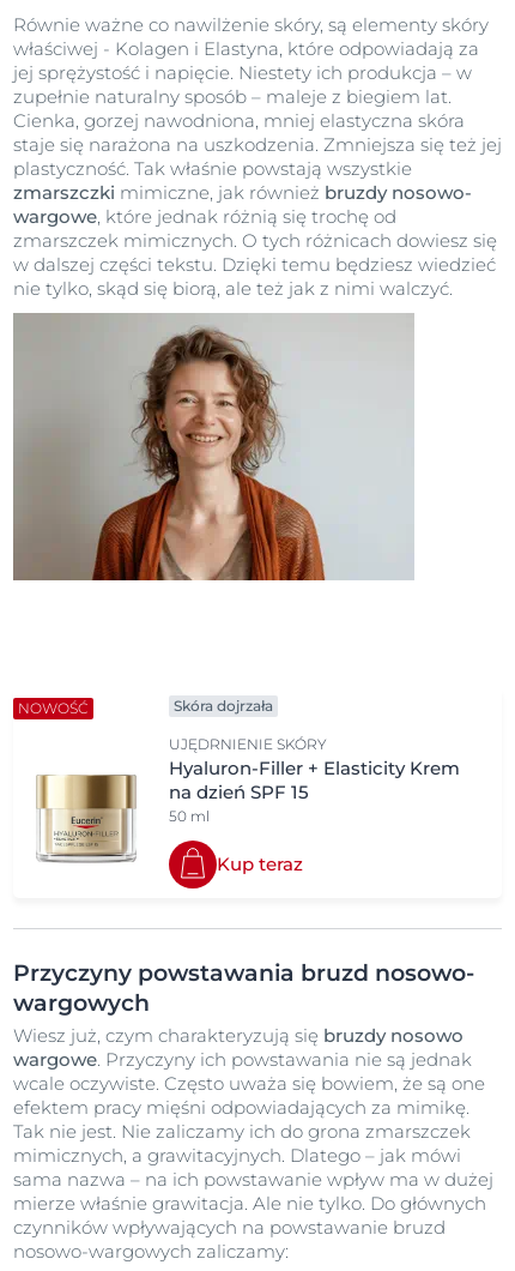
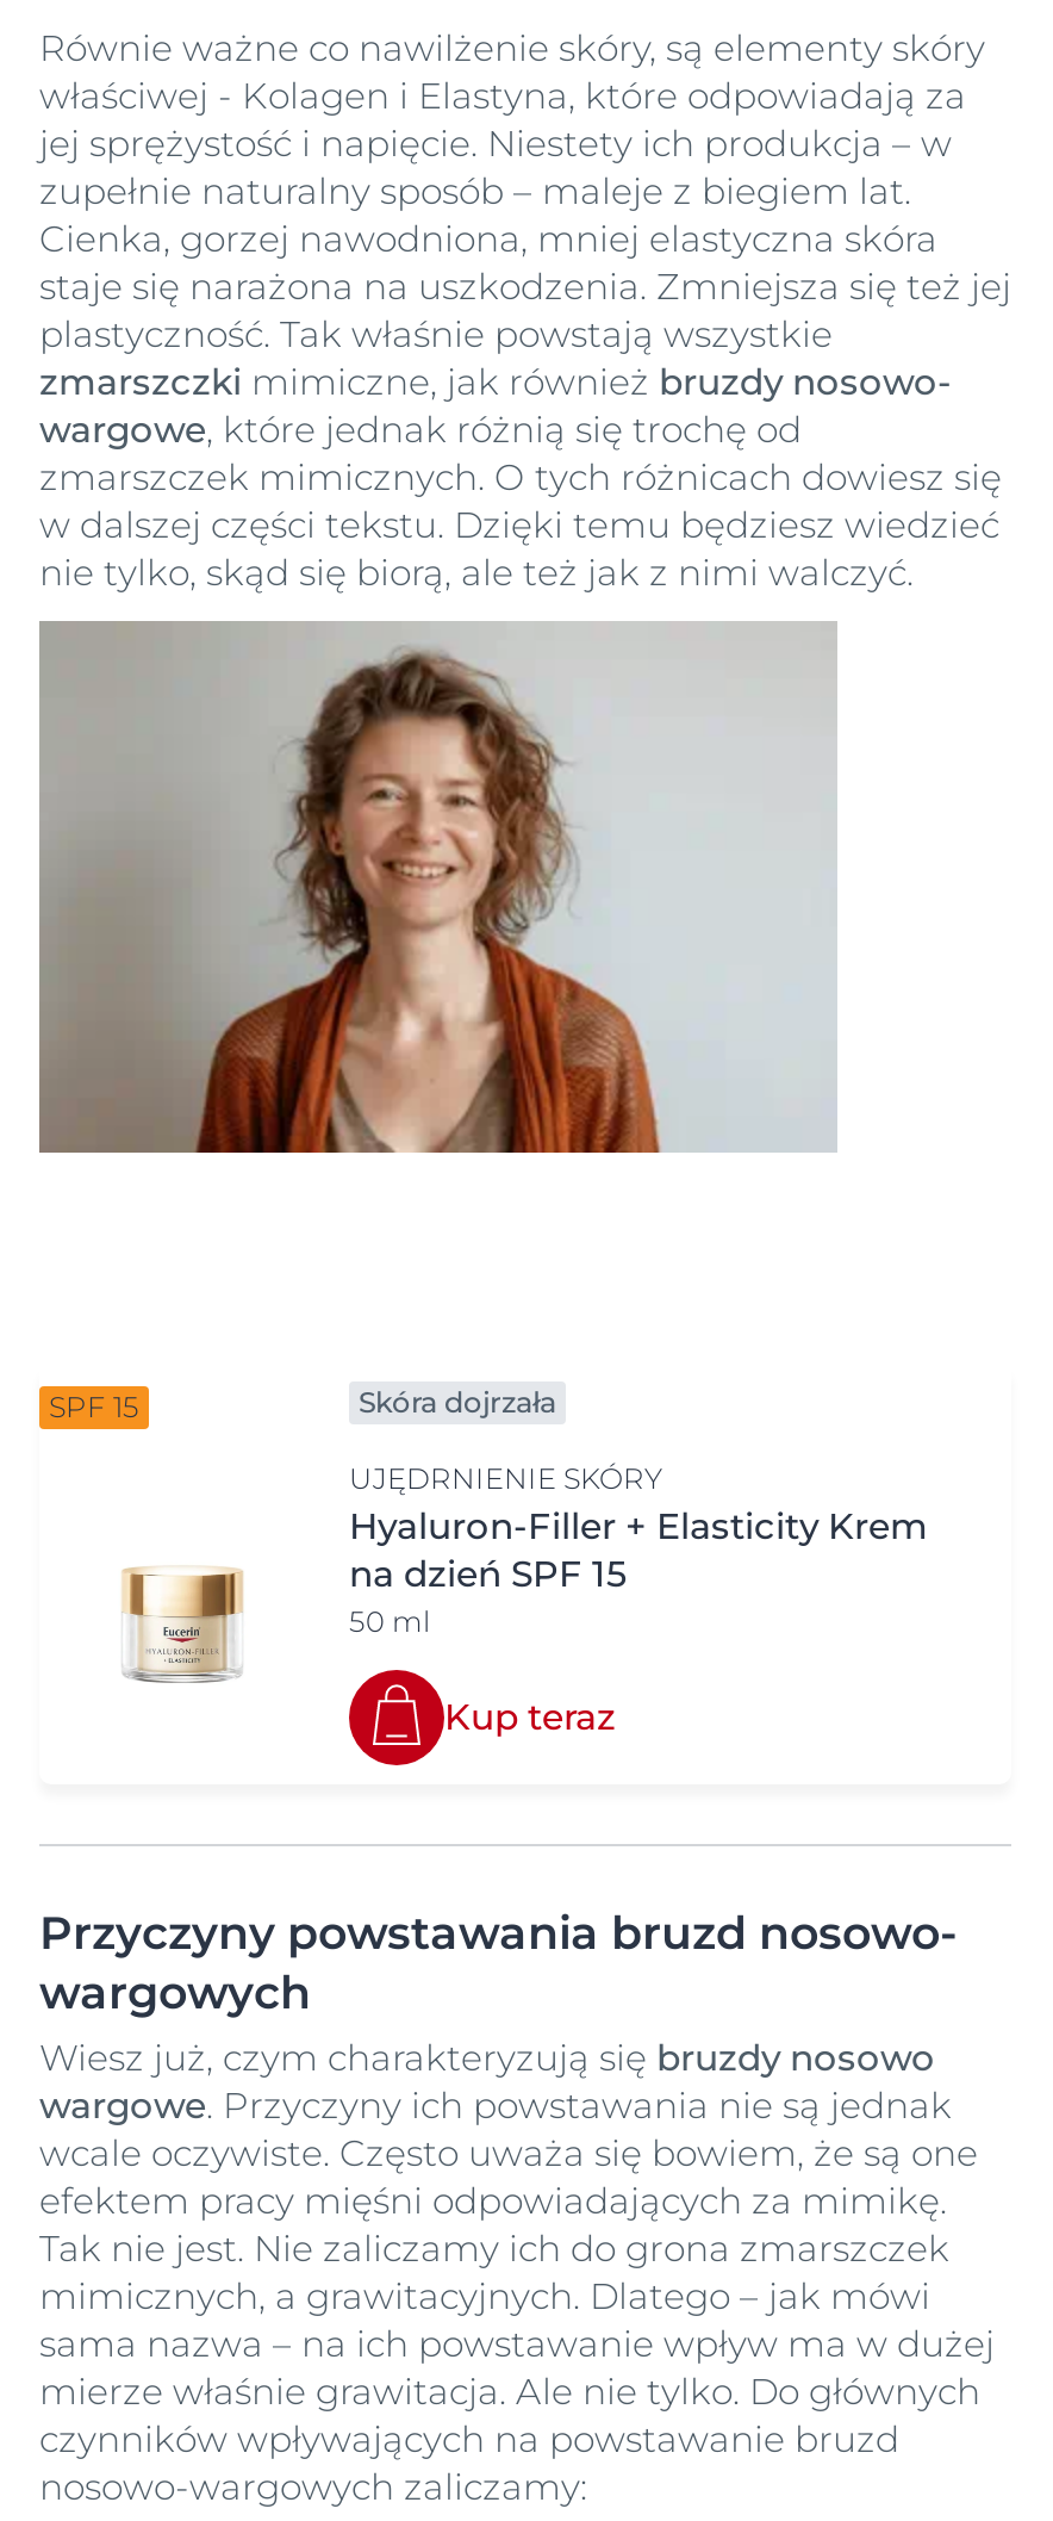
- NOWOŚĆ
+ SPF 15

- [image]
+ [image]
